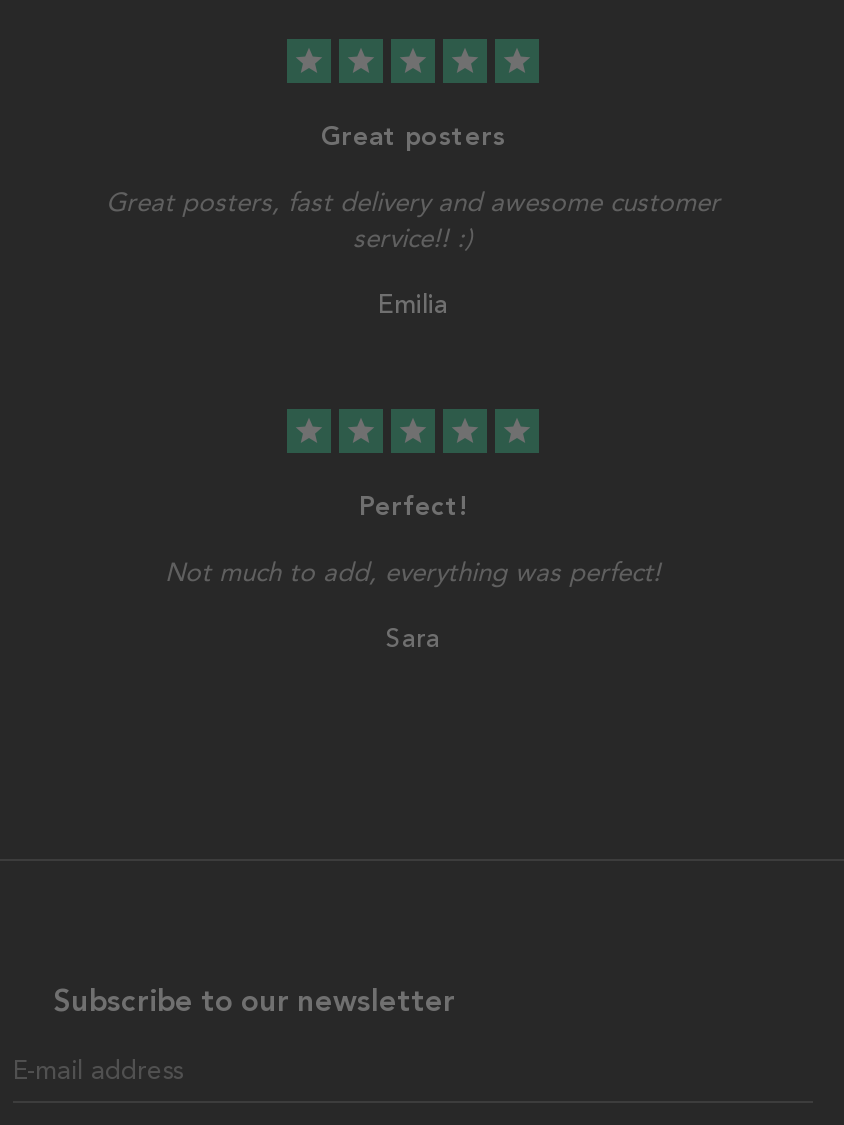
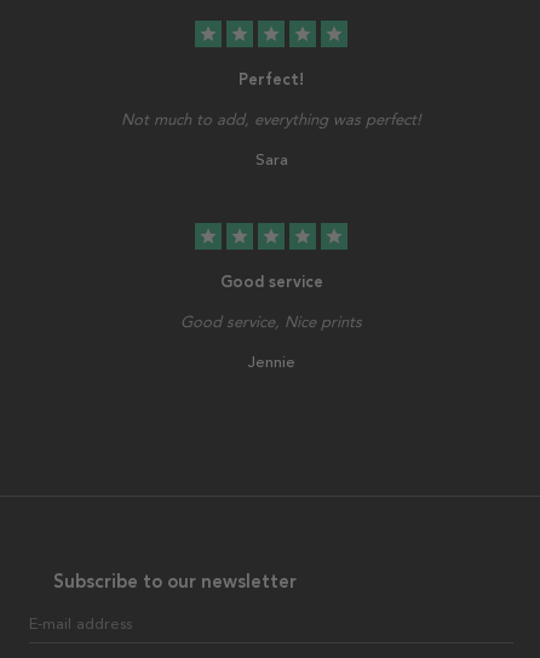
- Great posters

- Great posters, fast delivery and awesome customer
- service!! :)

- Emilia

+ Good service, Nice prints

+ Good service

+ Jennie

moved up: Perfect!

moved up: Not much to add, everything was perfect!

moved up: Sara
